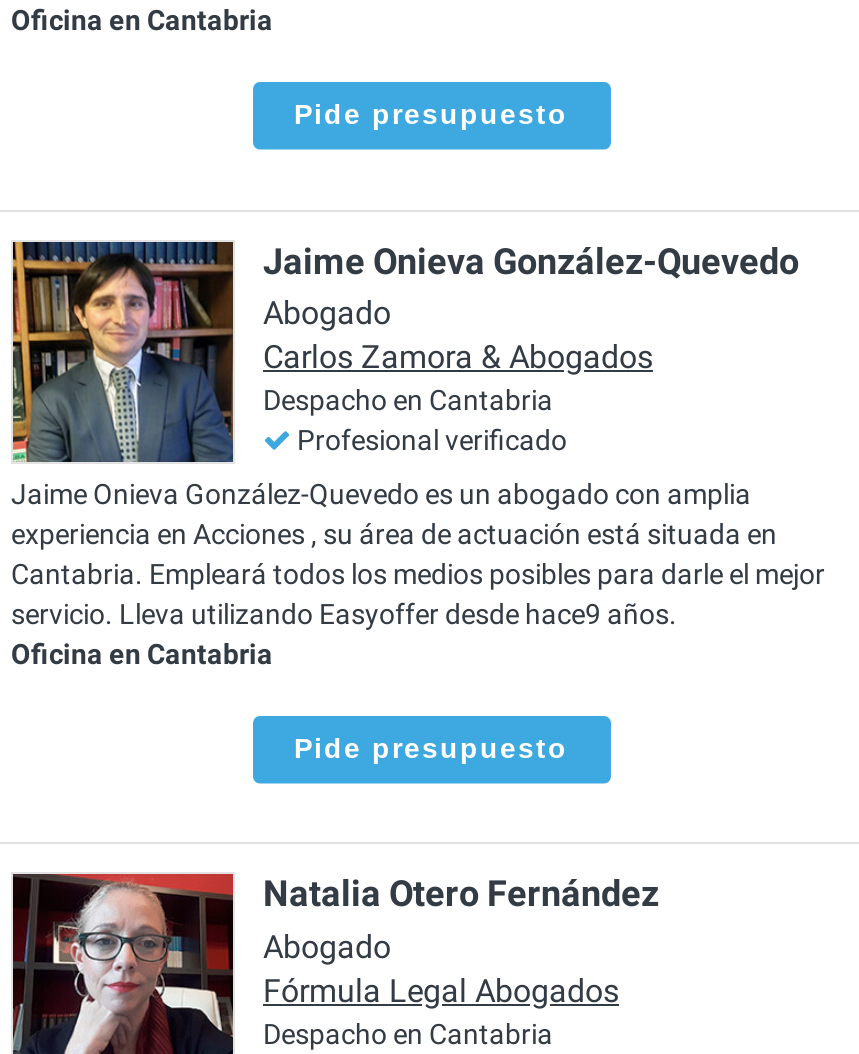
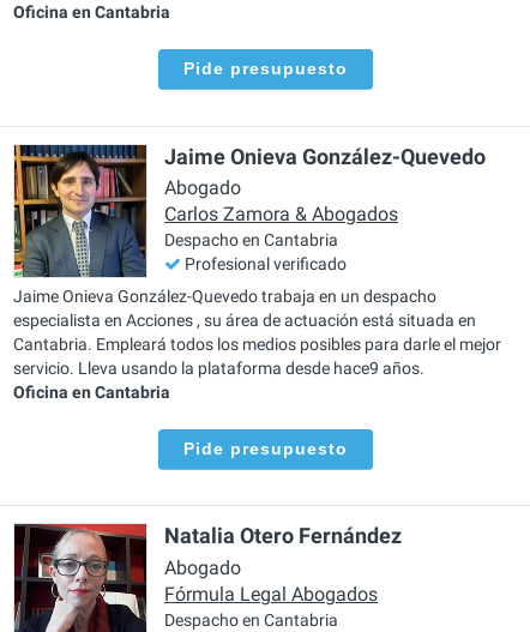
- Jaime Onieva González-Quevedo es un abogado con amplia
- experiencia en Acciones , su área de actuación está situada en
+ Jaime Onieva González-Quevedo trabaja en un despacho
+ especialista en Acciones , su área de actuación está situada en

- servicio. Lleva utilizando Easyoffer desde hace9 años.
+ servicio. Lleva usando la plataforma desde hace9 años.
